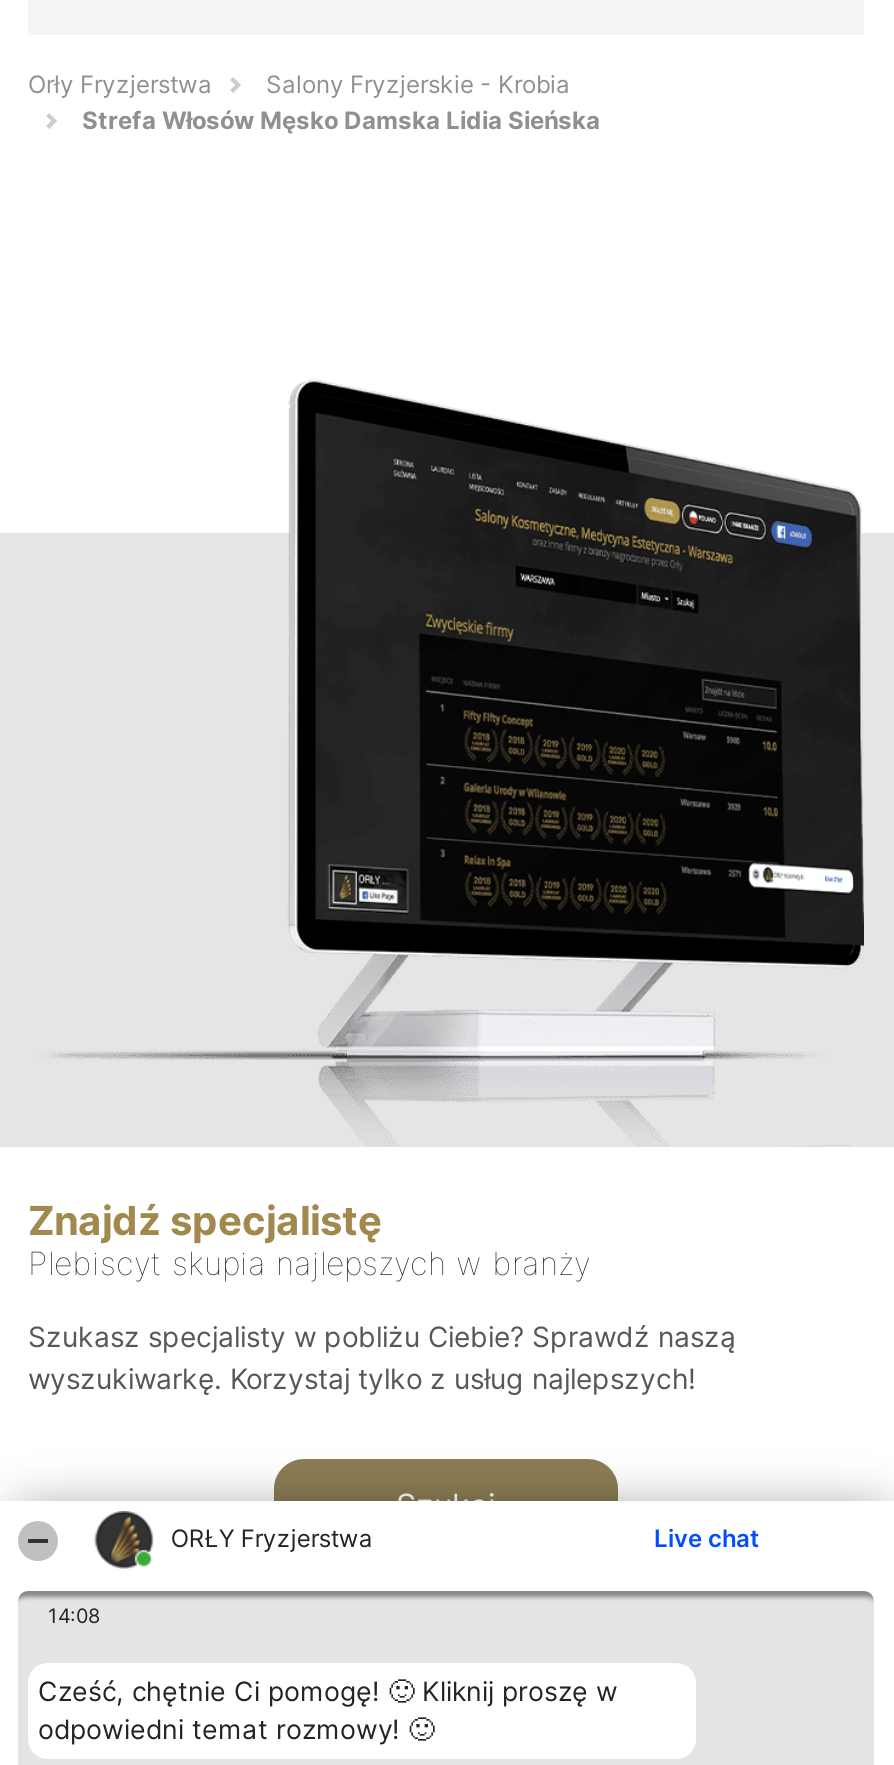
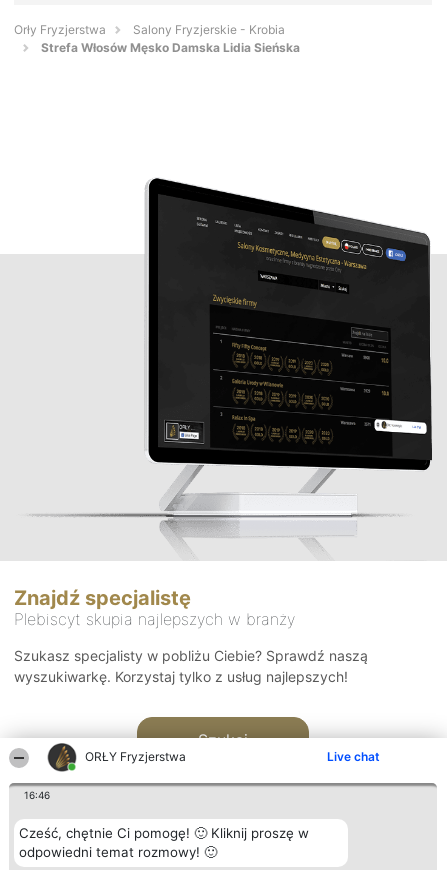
- 14:08
+ 16:46
